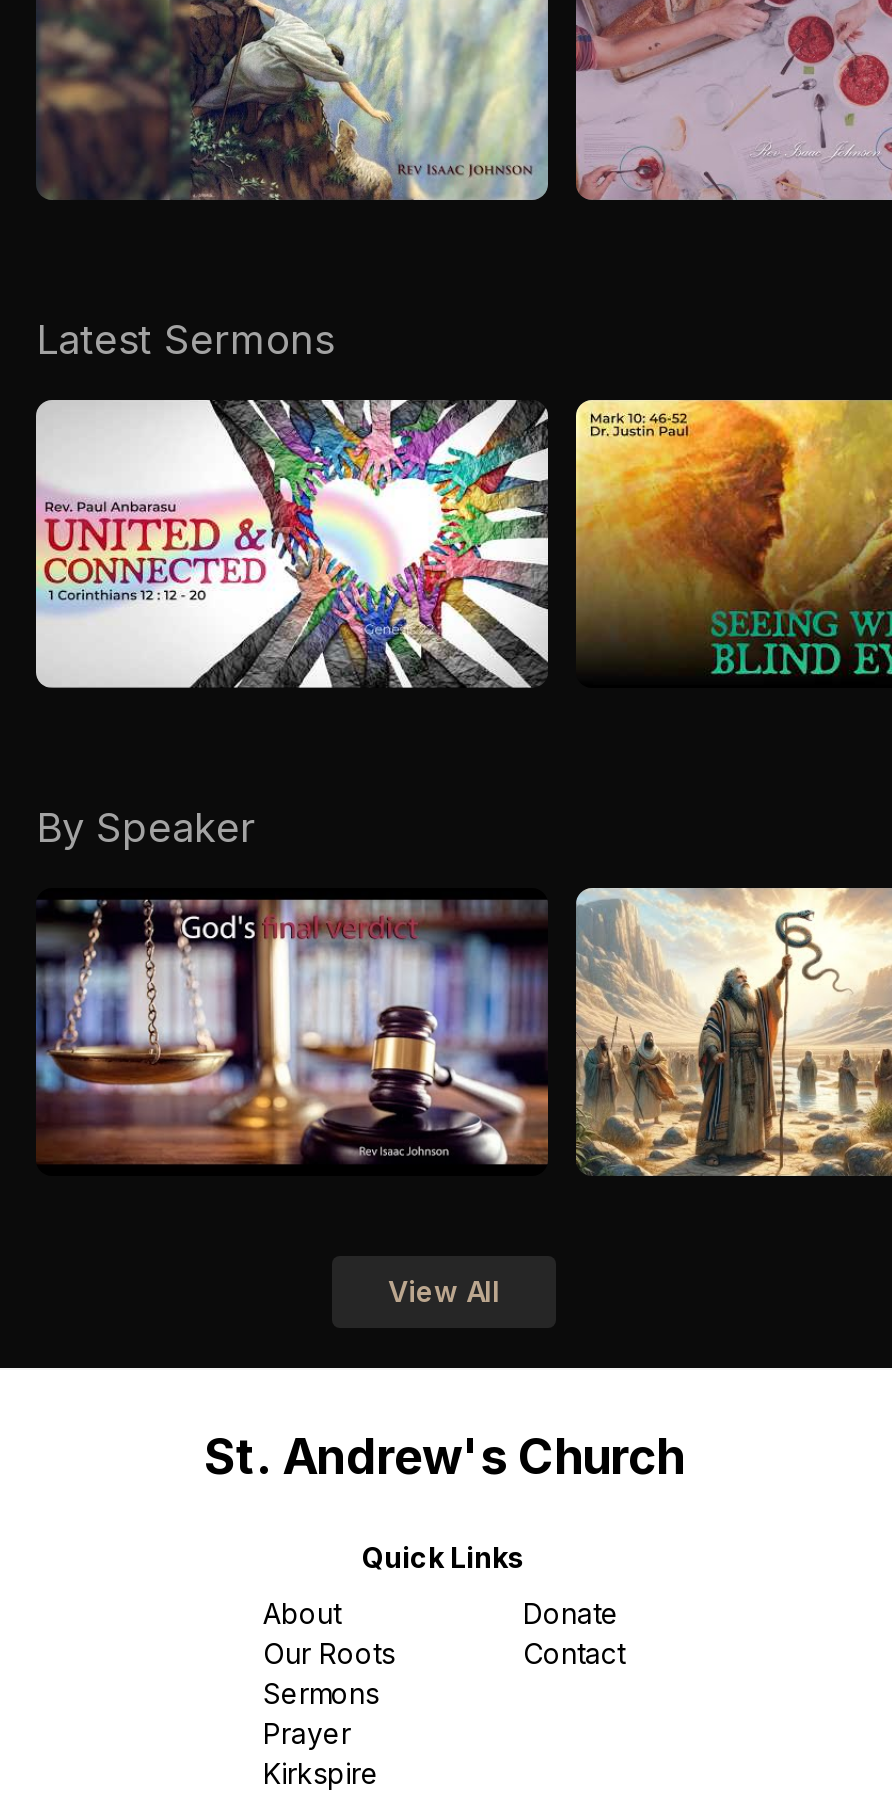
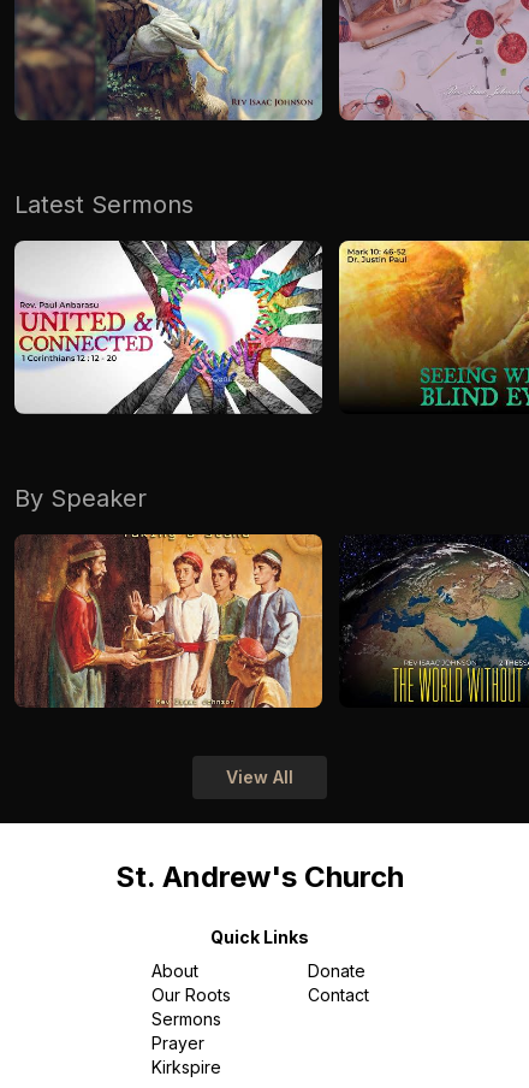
- [image]
+ [image]

- [image]
+ [image]
